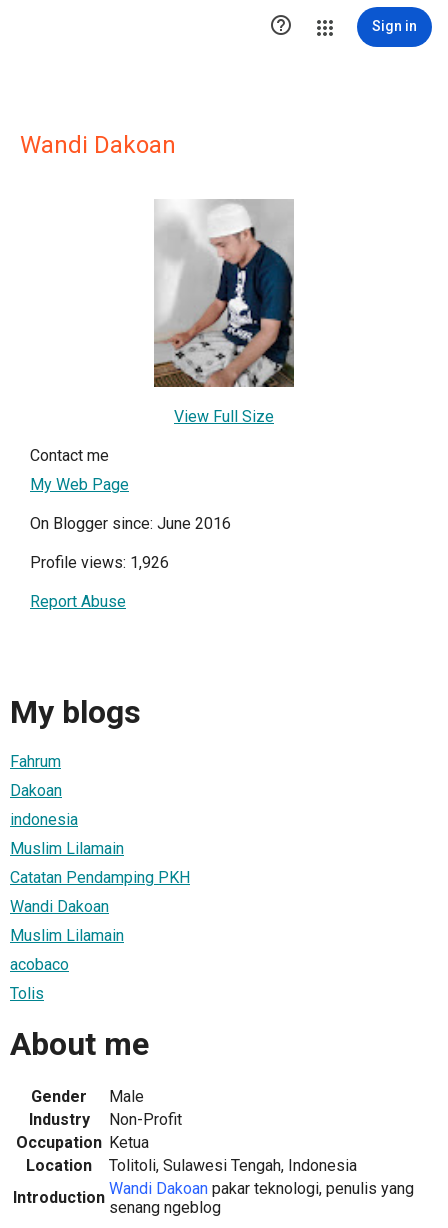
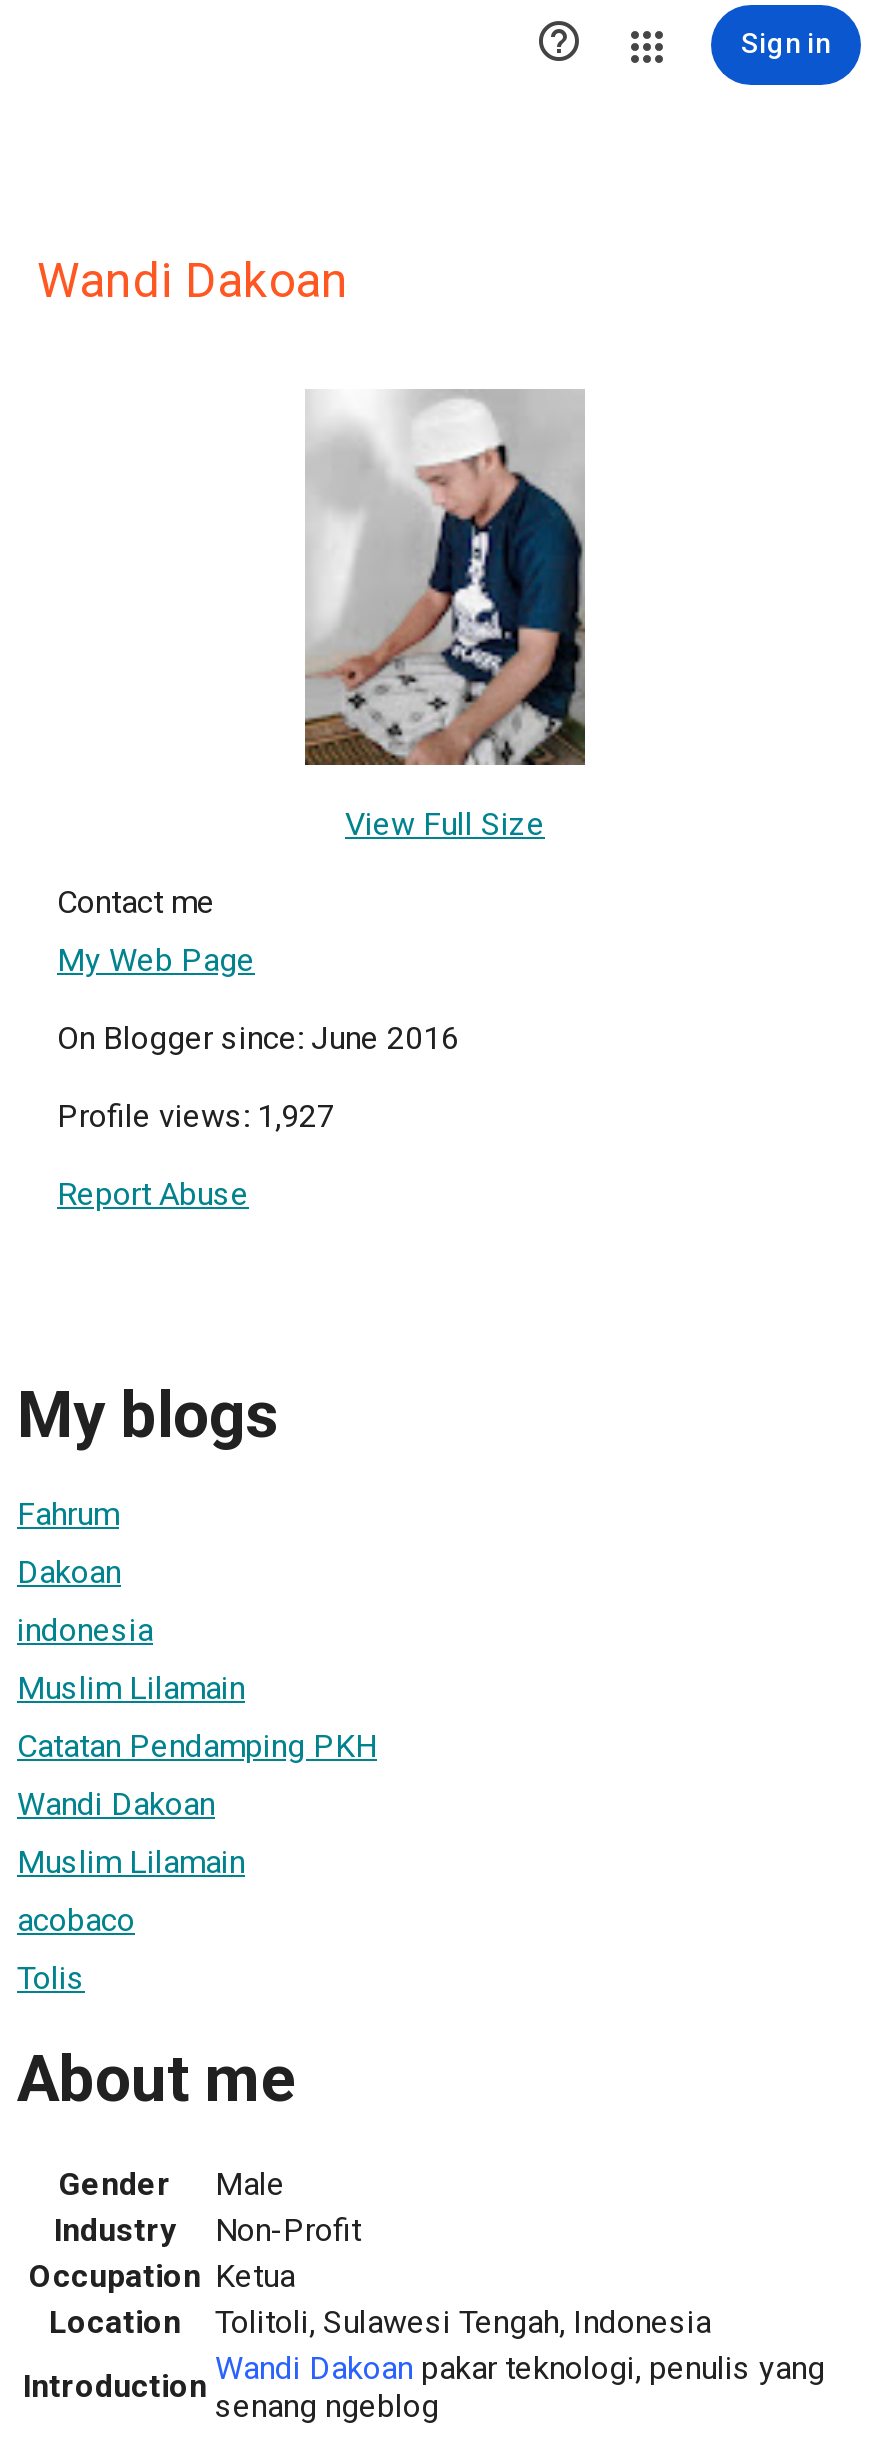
- Profile views: 1,926
+ Profile views: 1,927
